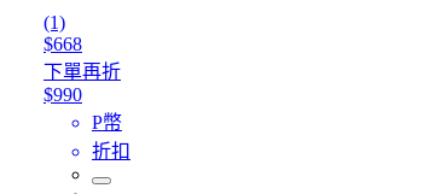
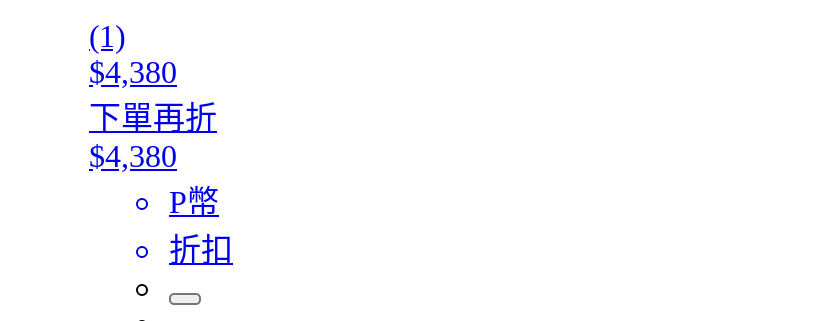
- $668
+ $4,380

- $990
+ $4,380
